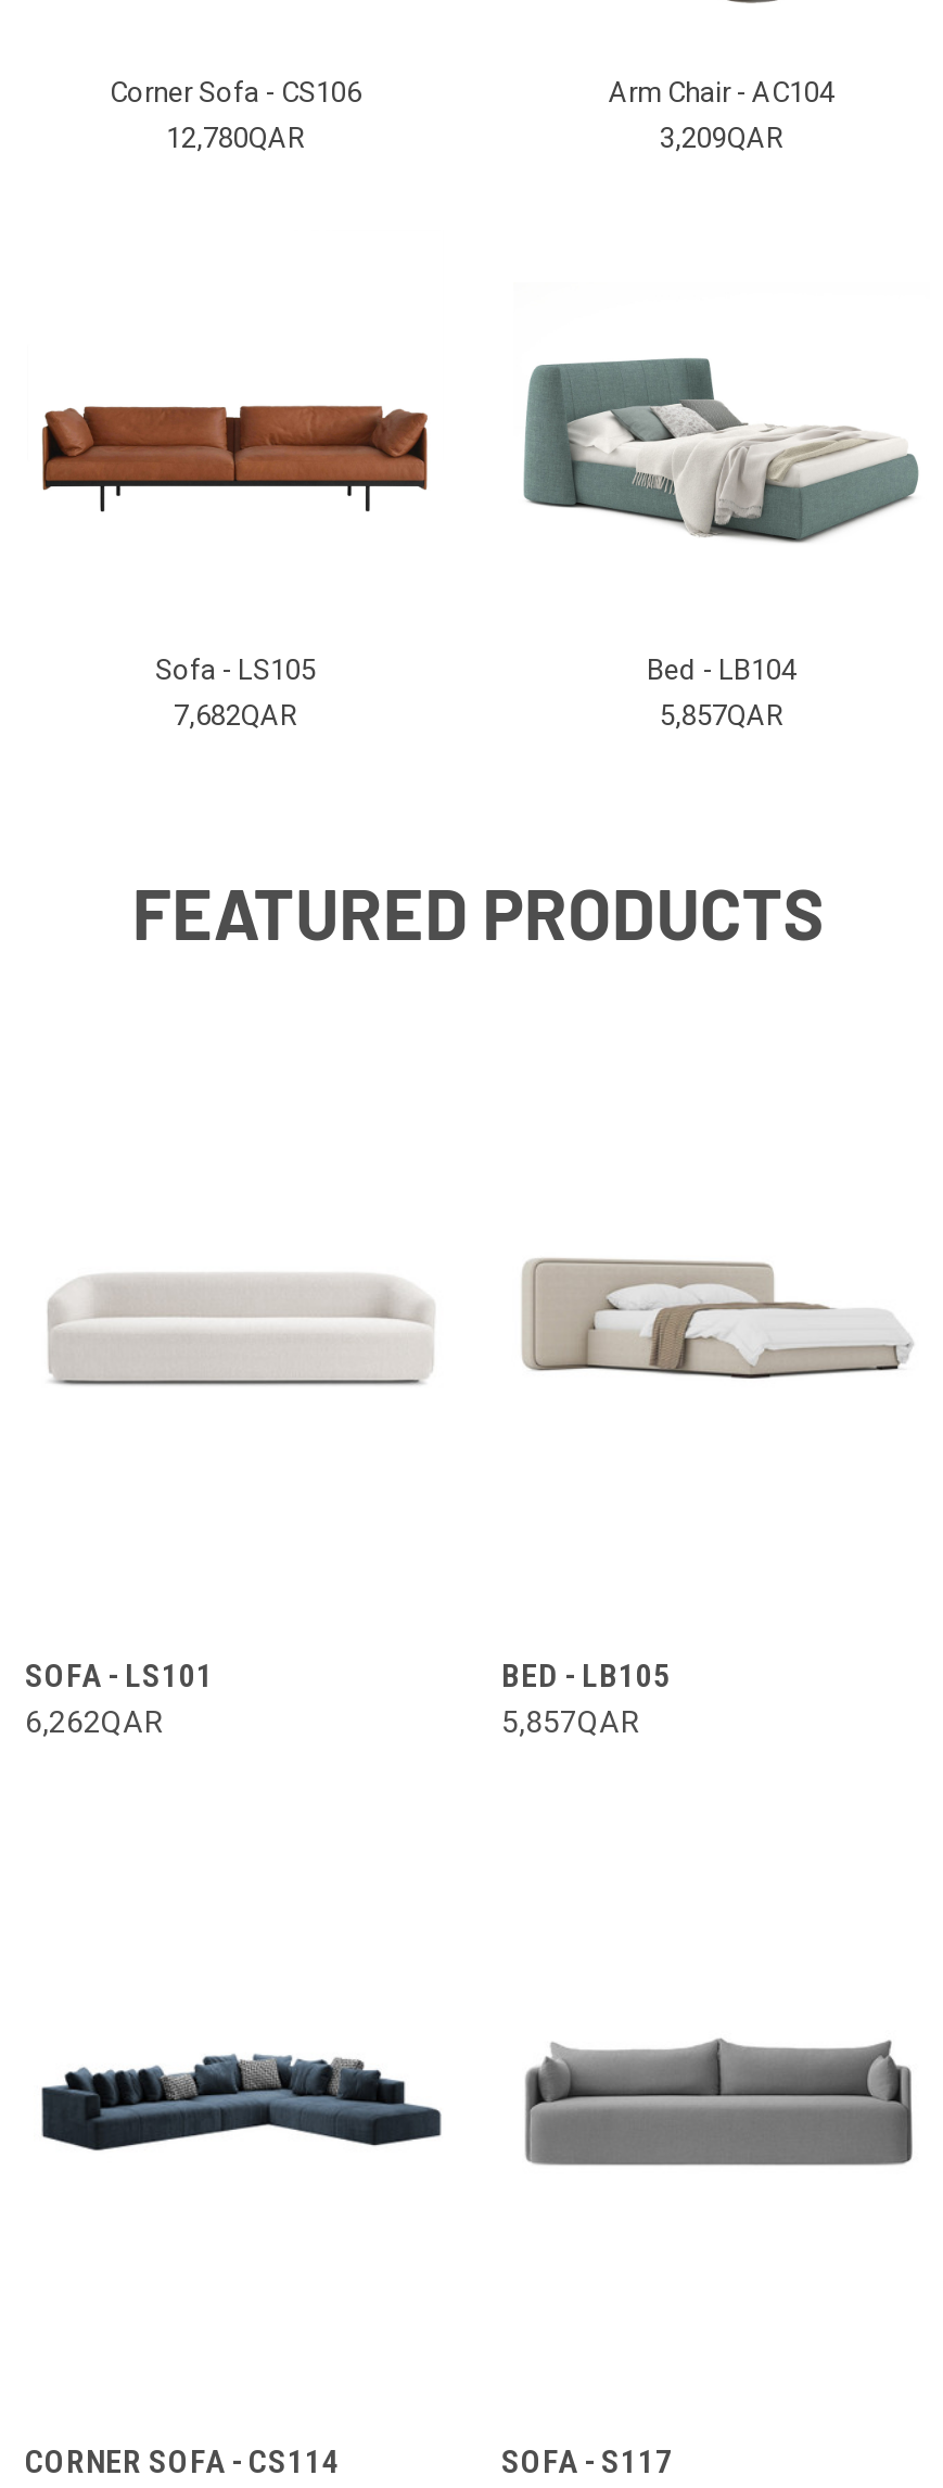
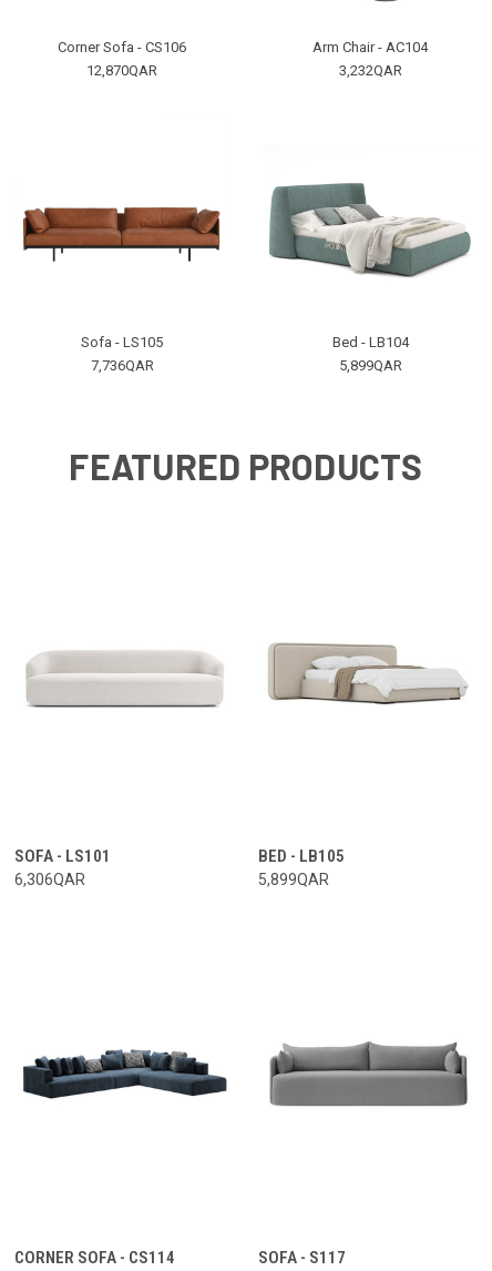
- 12,780QAR
+ 12,870QAR

- 3,209QAR
+ 3,232QAR

- 7,682QAR
+ 7,736QAR

- 5,857QAR
+ 5,899QAR

- 6,262QAR
+ 6,306QAR

- 5,857QAR
+ 5,899QAR
